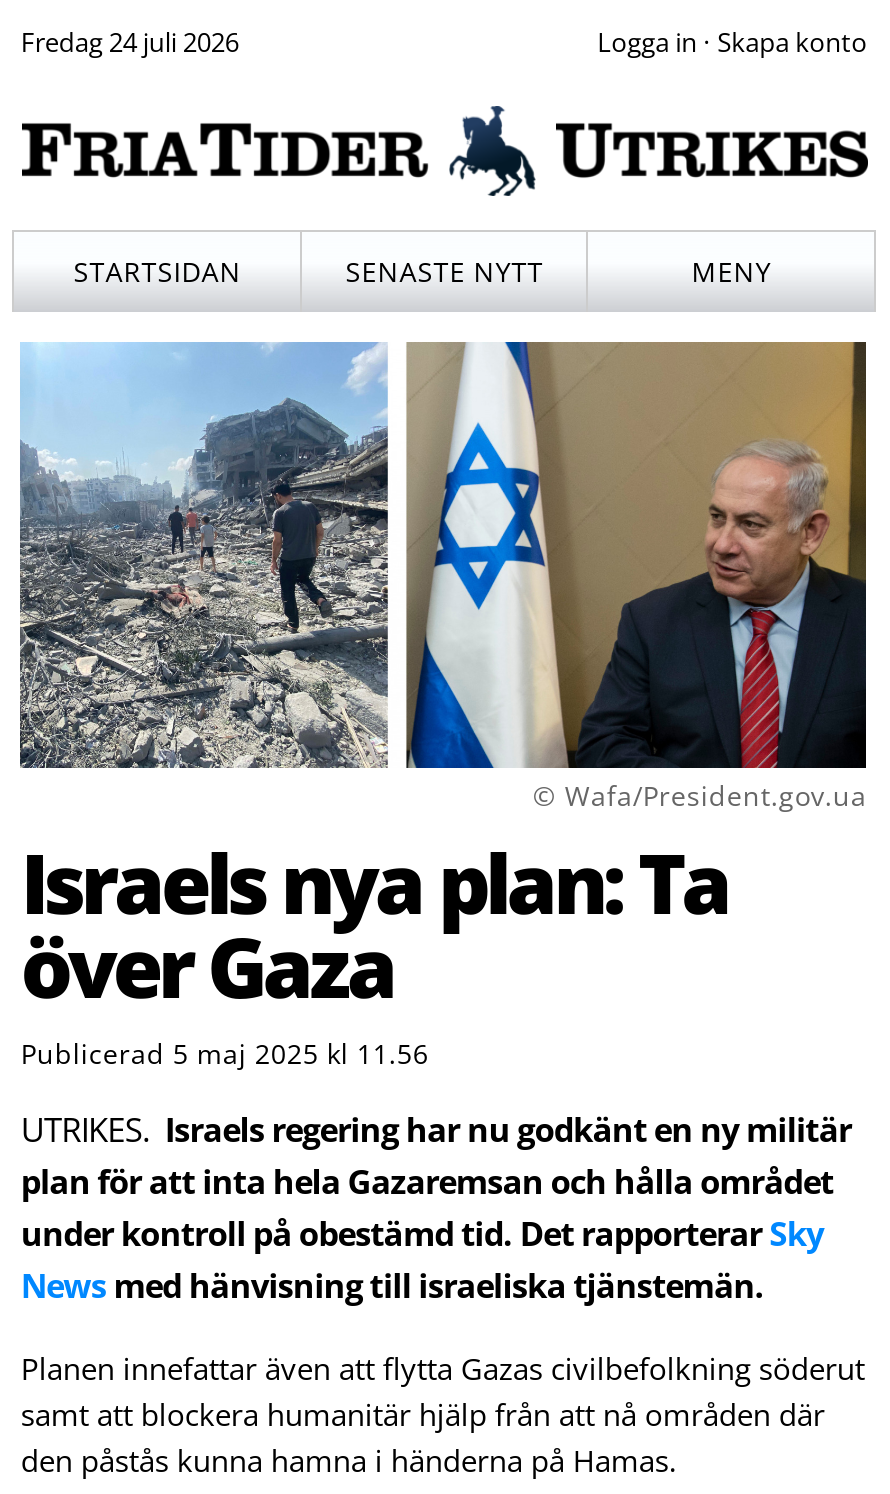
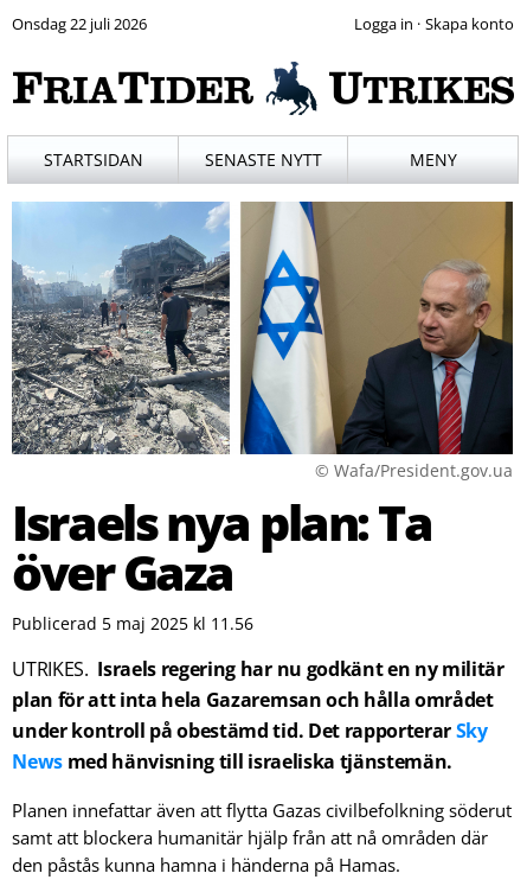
- Fredag 24 juli 2026
+ Onsdag 22 juli 2026
